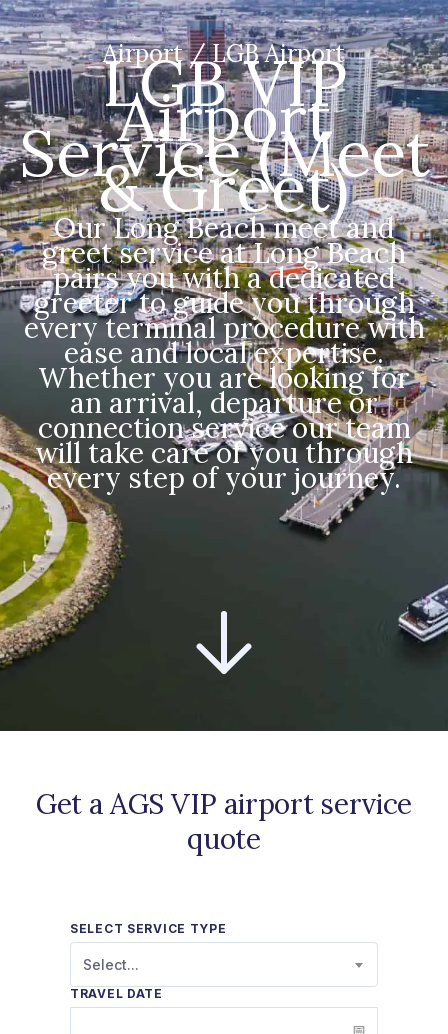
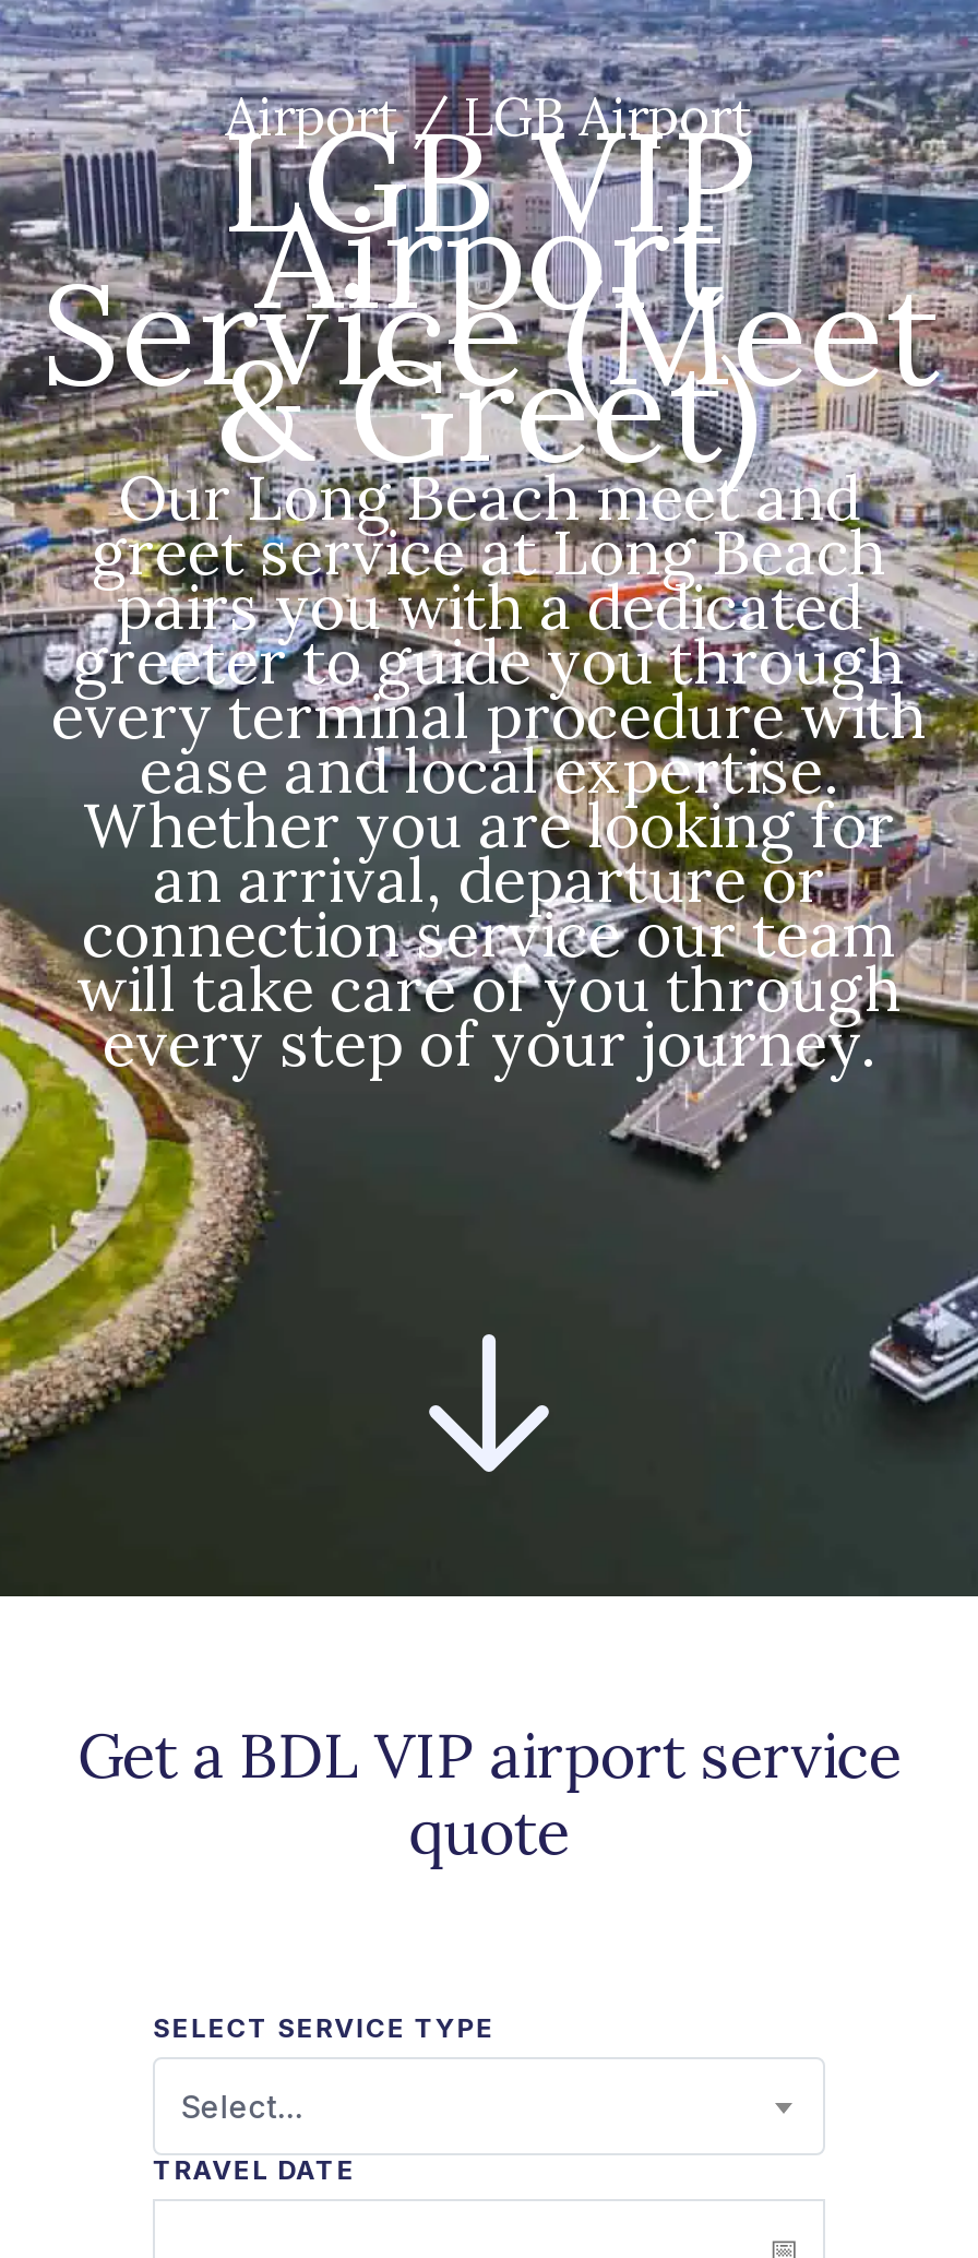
- Get a AGS VIP airport service
+ Get a BDL VIP airport service
